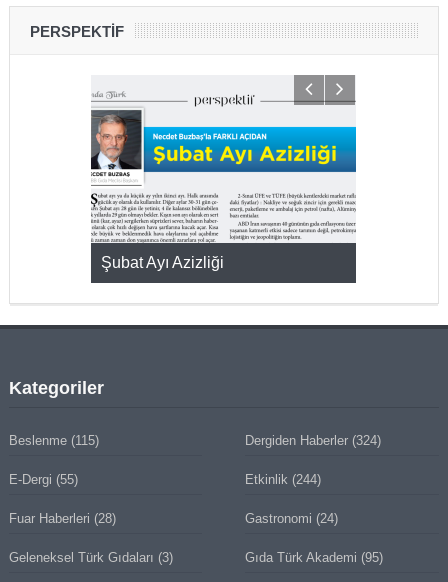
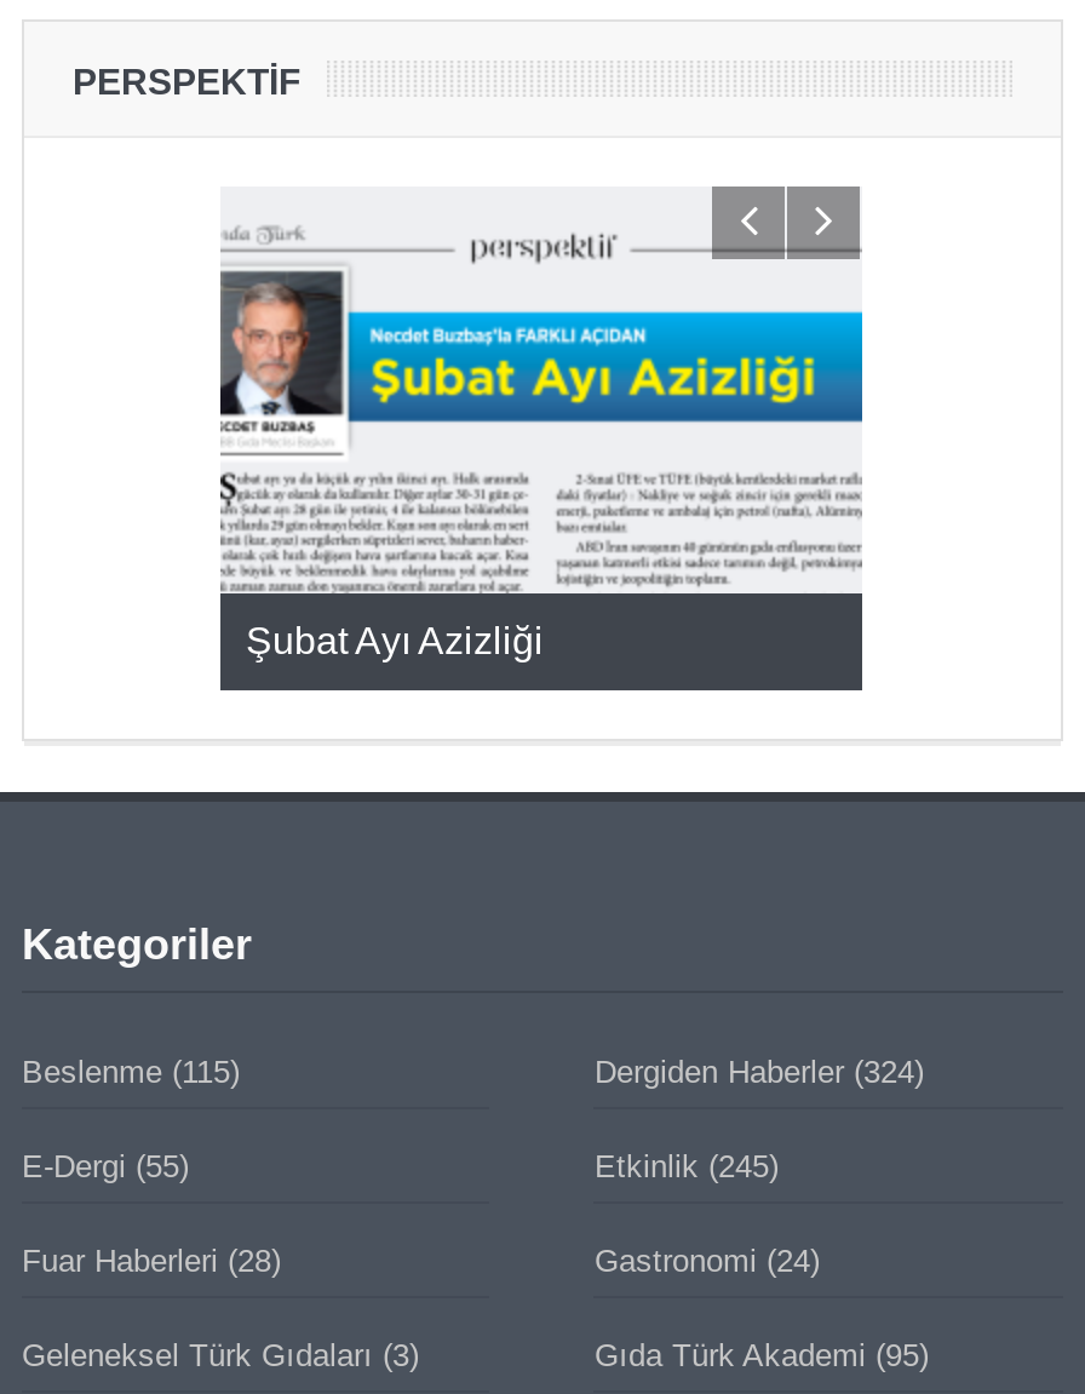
- Etkinlik (244)
+ Etkinlik (245)
